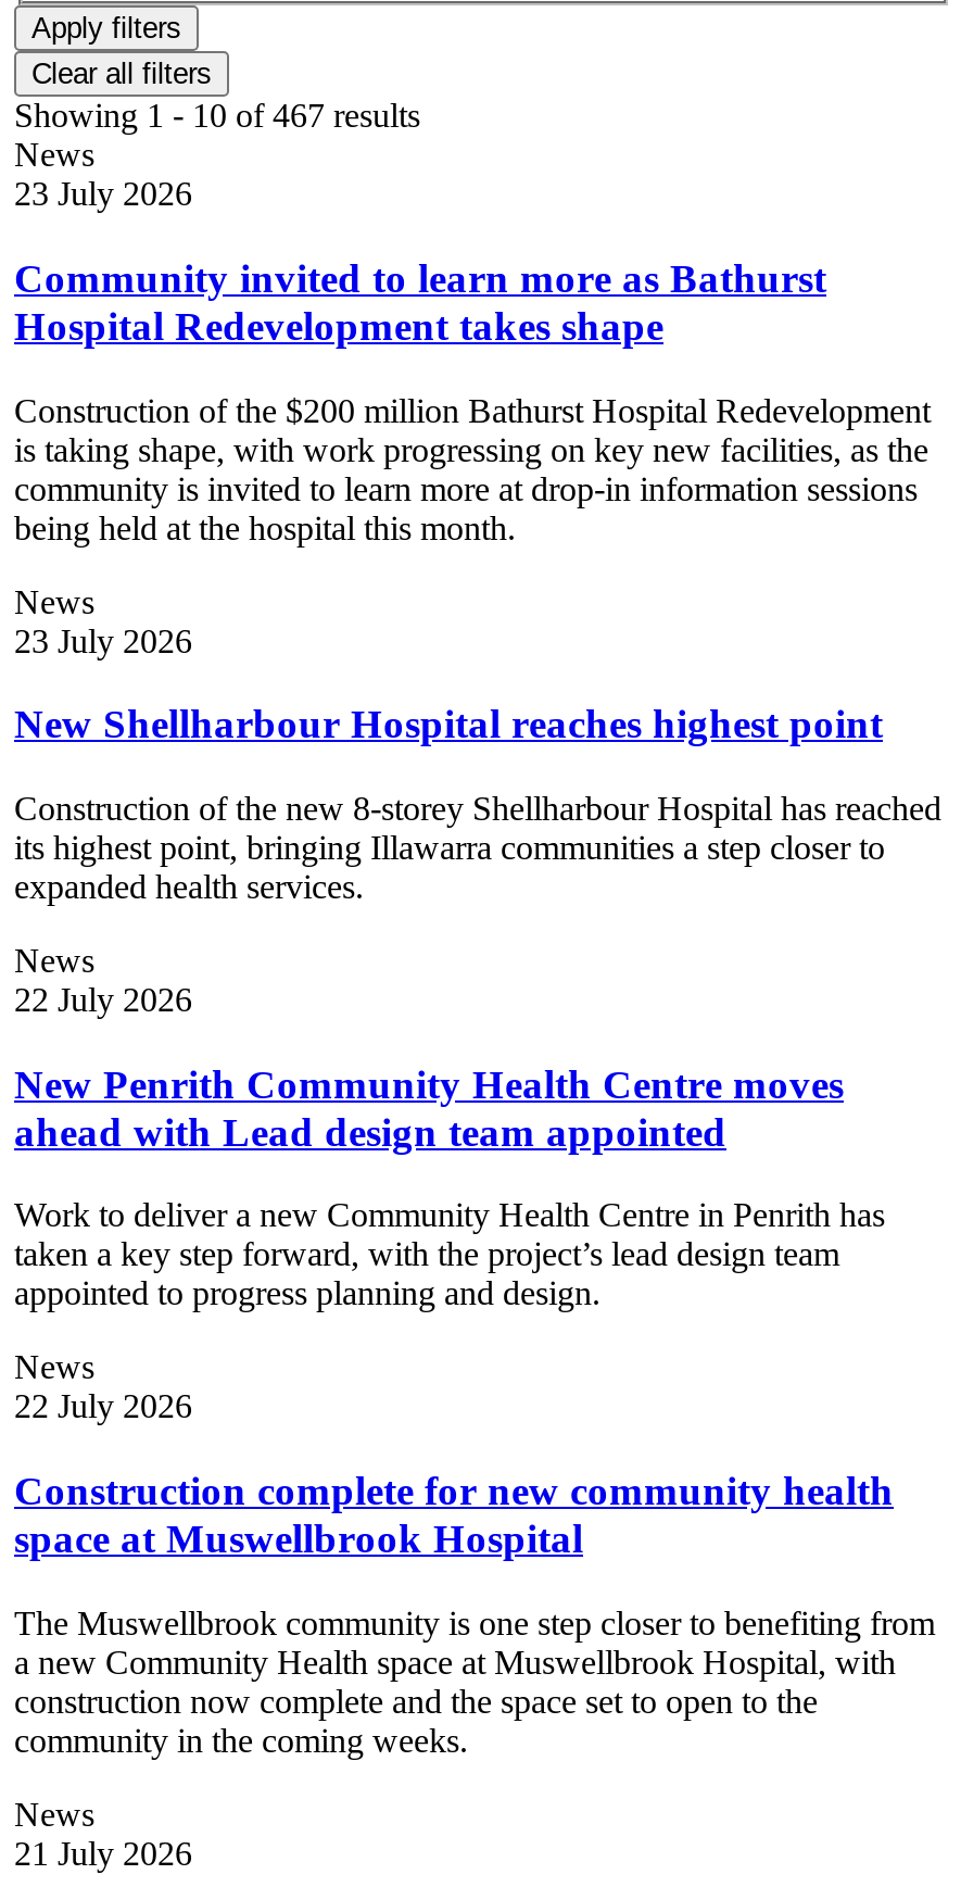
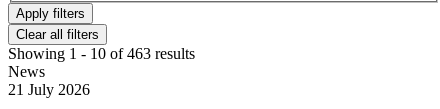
- Showing 1 - 10 of 467 results
- News
- 23 July 2026
- Community invited to learn more as Bathurst
- Hospital Redevelopment takes shape
- Construction of the $200 million Bathurst Hospital Redevelopment
- is taking shape, with work progressing on key new facilities, as the
- community is invited to learn more at drop-in information sessions
- being held at the hospital this month.
- News
- 23 July 2026
- New Shellharbour Hospital reaches highest point
- Construction of the new 8-storey Shellharbour Hospital has reached
- its highest point, bringing Illawarra communities a step closer to
- expanded health services.
- News
- 22 July 2026
- New Penrith Community Health Centre moves
- ahead with Lead design team appointed
- Work to deliver a new Community Health Centre in Penrith has
- taken a key step forward, with the project’s lead design team
- appointed to progress planning and design.
- News
- 22 July 2026
- Construction complete for new community health
- space at Muswellbrook Hospital
- The Muswellbrook community is one step closer to benefiting from
- a new Community Health space at Muswellbrook Hospital, with
- construction now complete and the space set to open to the
- community in the coming weeks.
+ Showing 1 - 10 of 463 results
